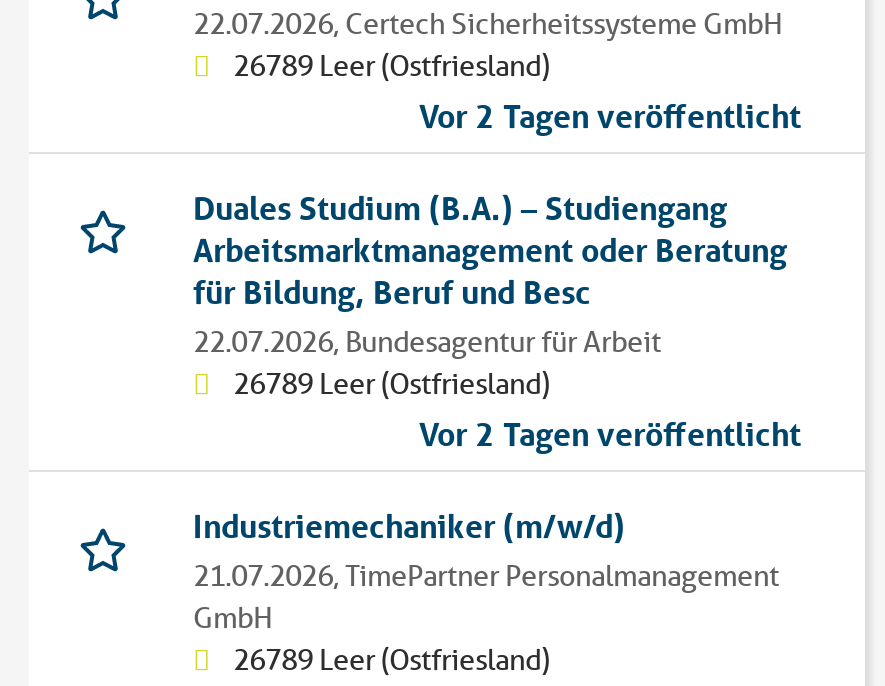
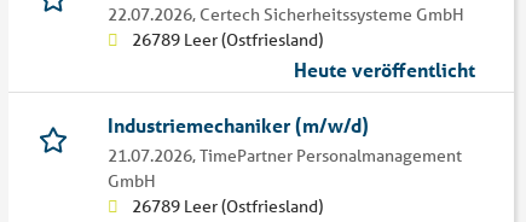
- Vor 2 Tagen veröffentlicht
- Duales Studium (B.A.) – Studiengang
- Arbeitsmarktmanagement oder Beratung
- für Bildung, Beruf und Besc
- 22.07.2026, Bundesagentur für Arbeit
- 26789 Leer (Ostfriesland)
- Vor 2 Tagen veröffentlicht
+ Heute veröffentlicht
